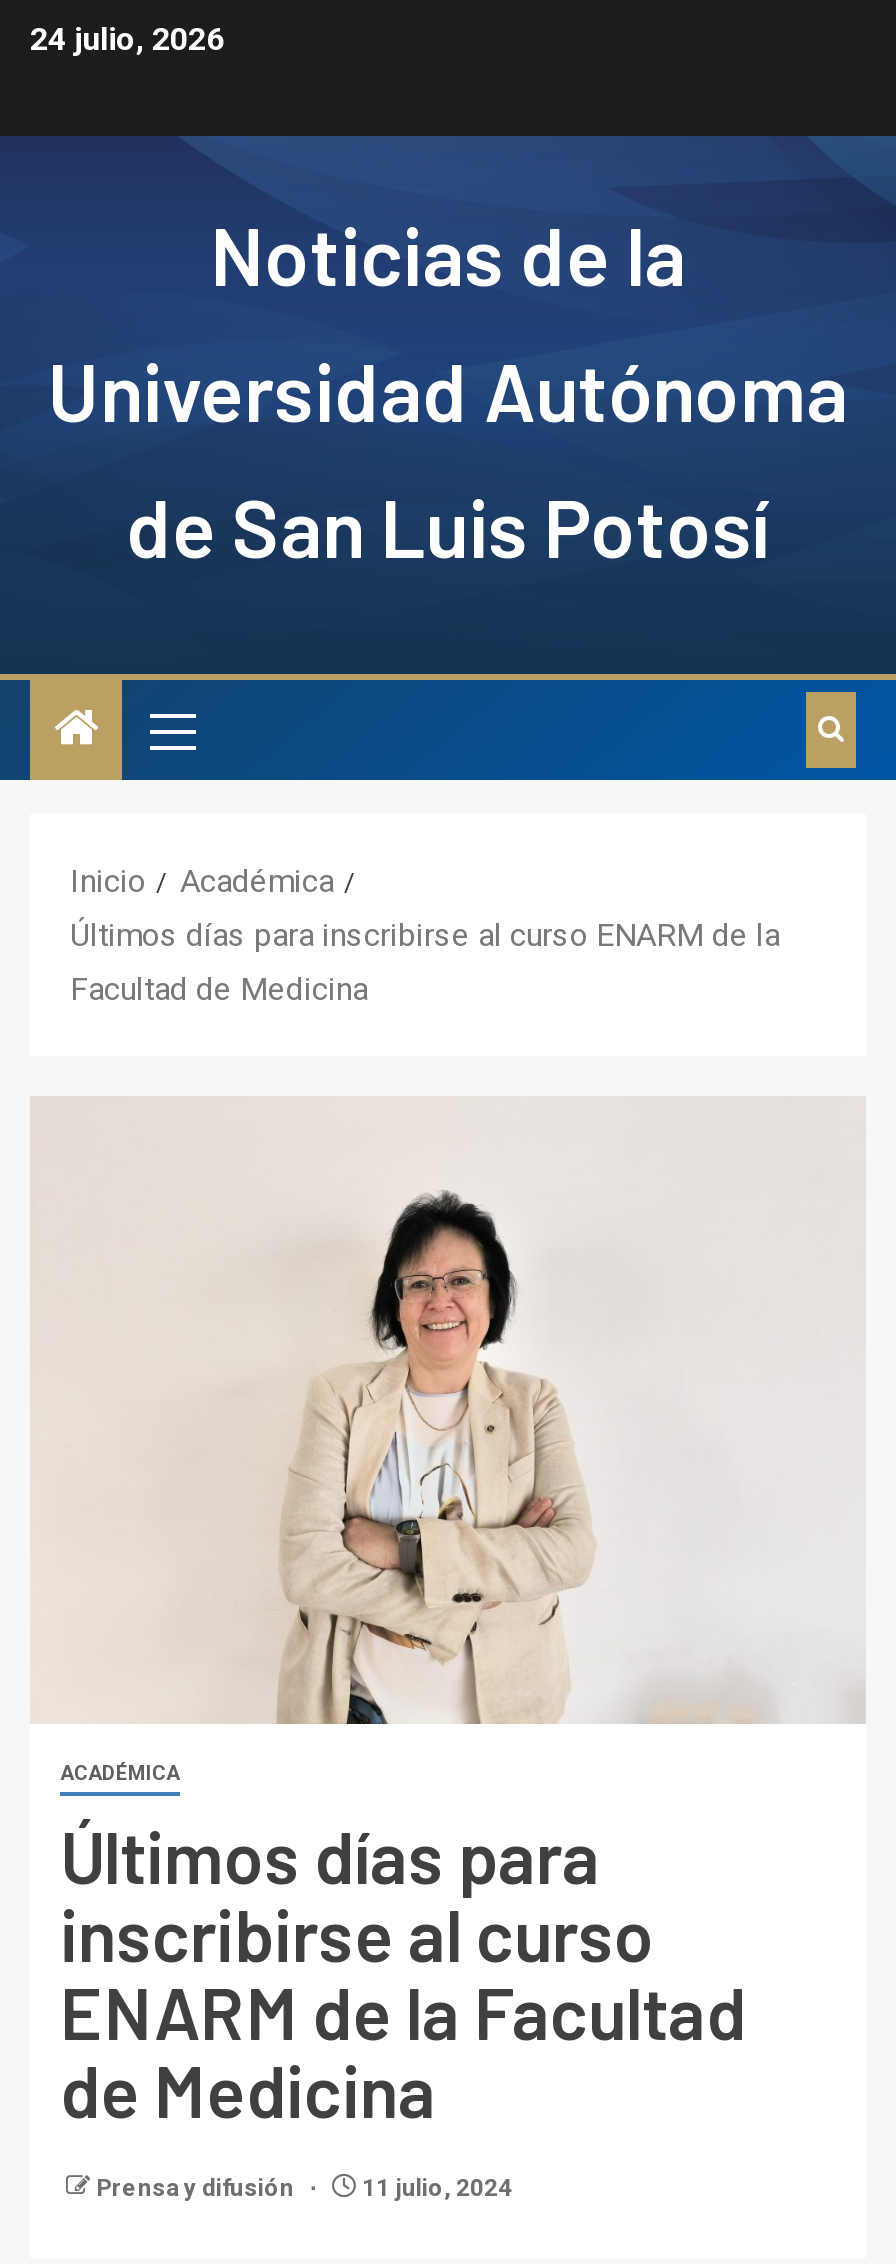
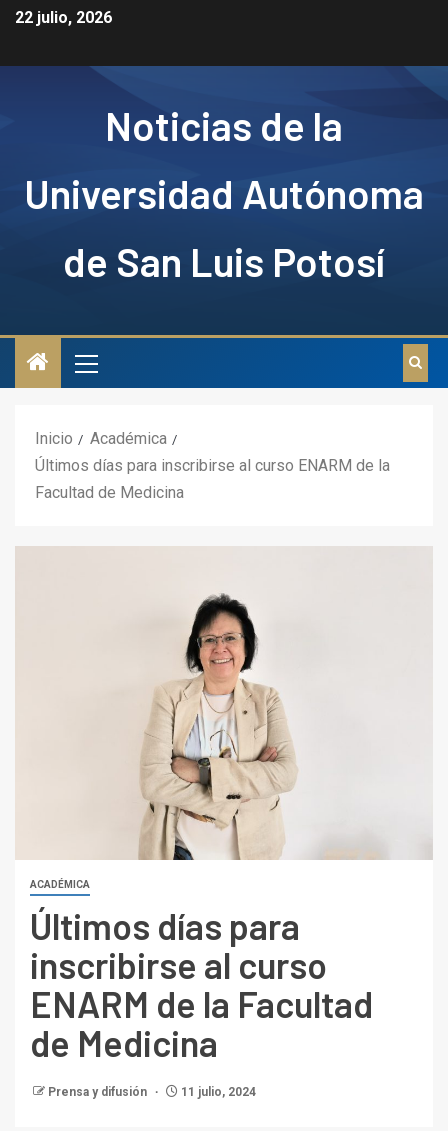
- 24 julio, 2026
+ 22 julio, 2026
